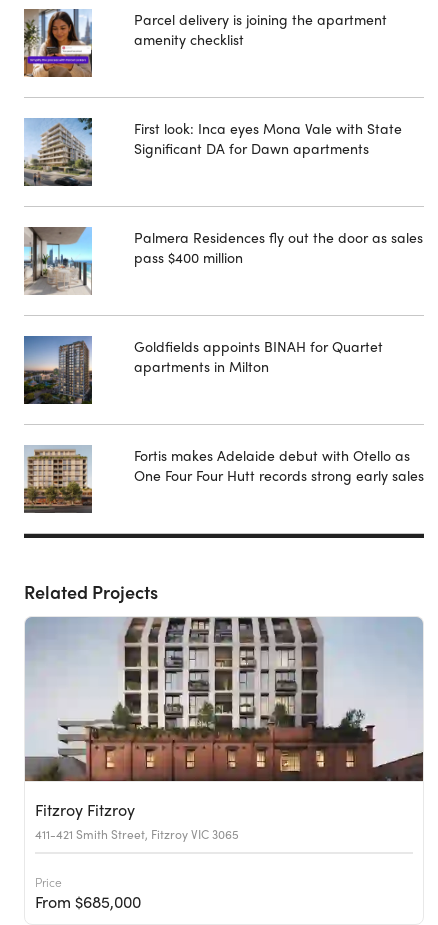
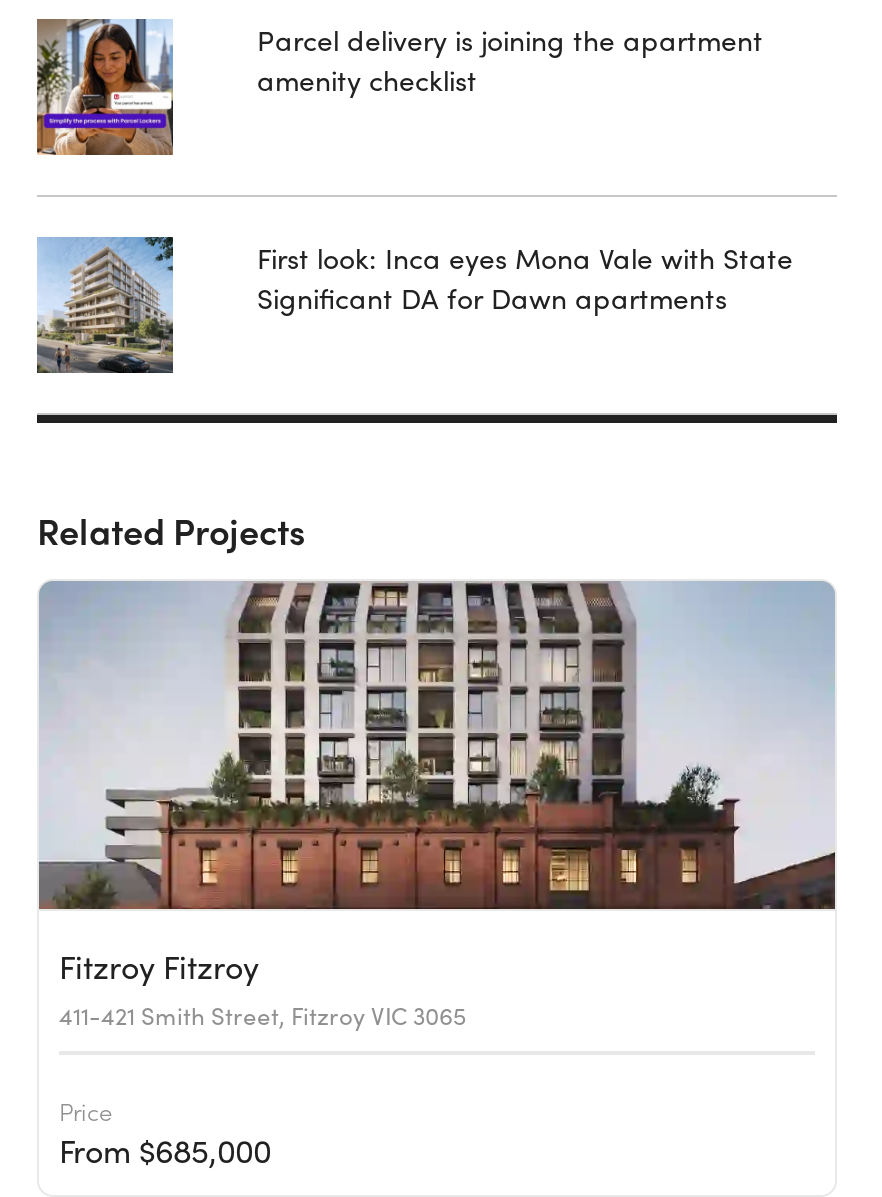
- [image]

- Palmera Residences fly out the door as sales
- pass $400 million

- [image]

- Goldfields appoints BINAH for Quartet
- apartments in Milton

- [image]

- Fortis makes Adelaide debut with Otello as
- One Four Four Hutt records strong early sales
